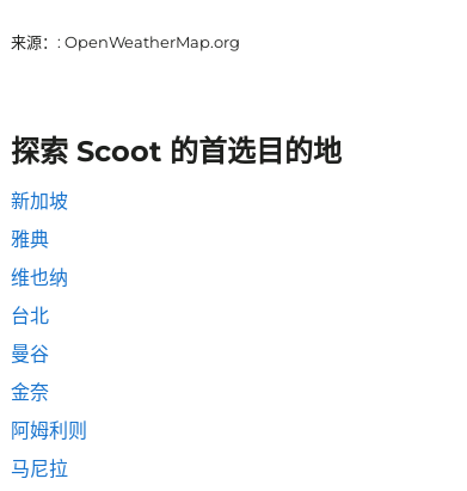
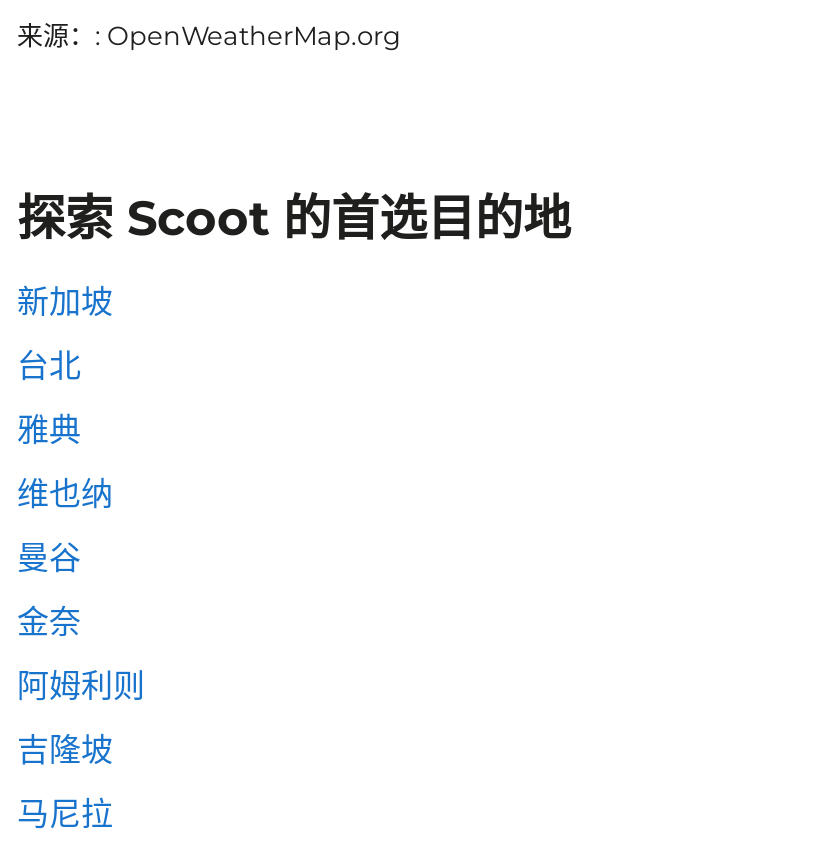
moved up: 台北

+ 吉隆坡
